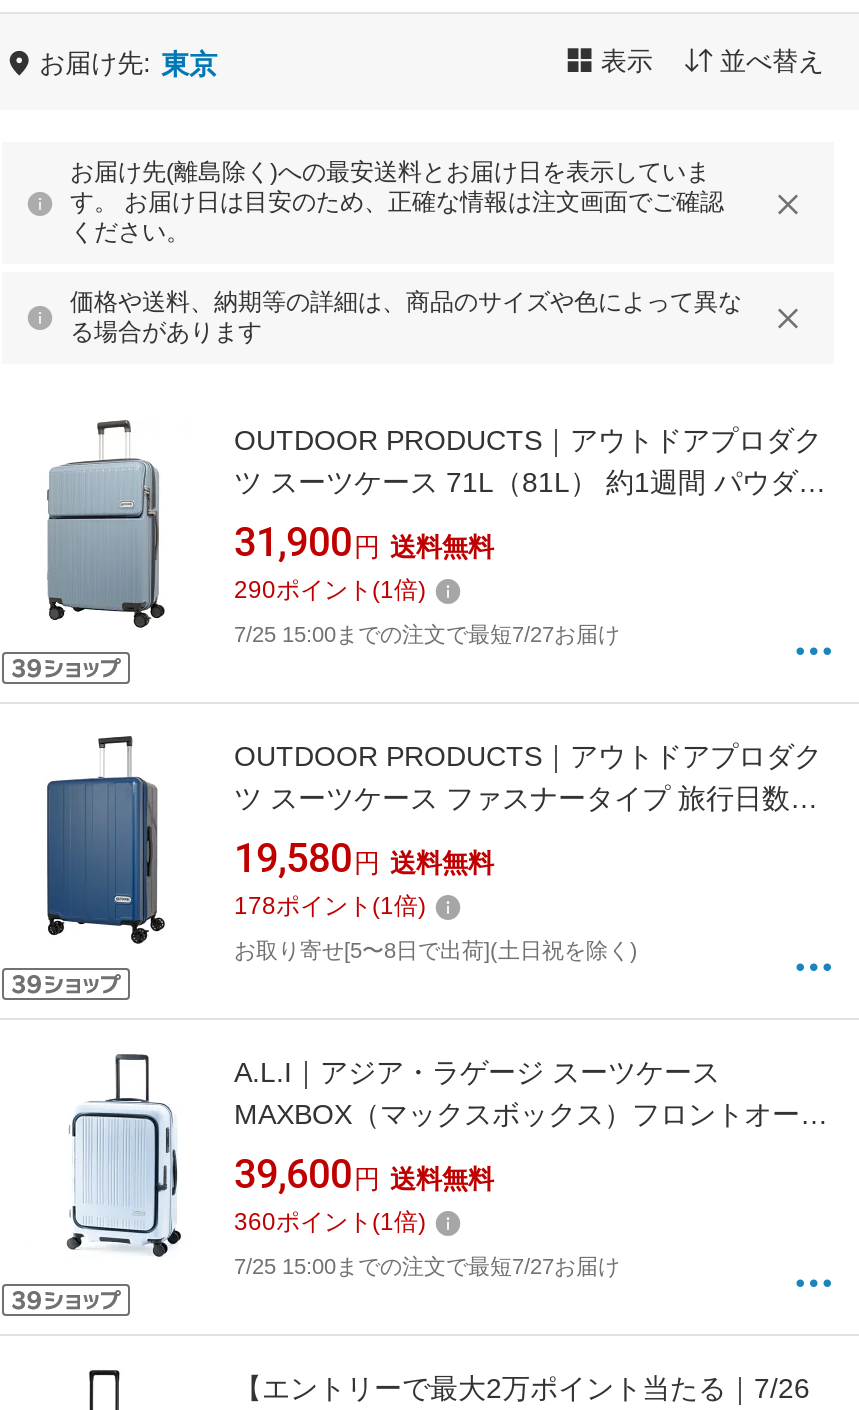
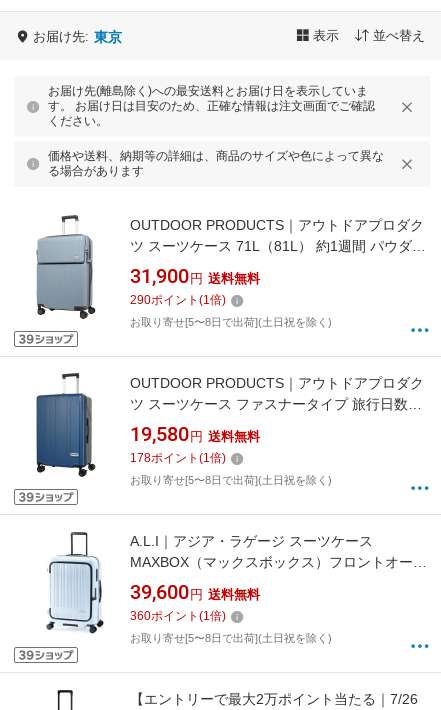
- 7/25 15:00までの注文で最短7/27お届け
+ お取り寄せ[5〜8日で出荷](土日祝を除く)

- 7/25 15:00までの注文で最短7/27お届け
+ お取り寄せ[5〜8日で出荷](土日祝を除く)
